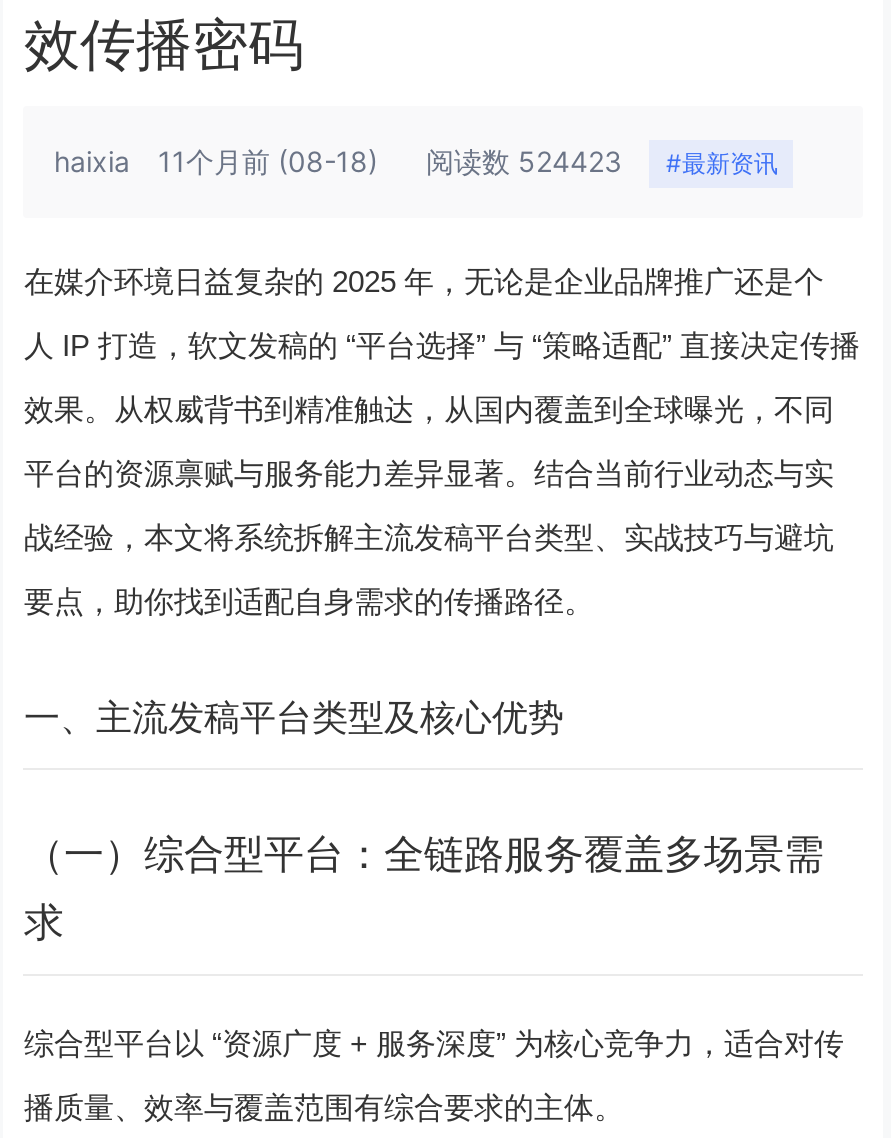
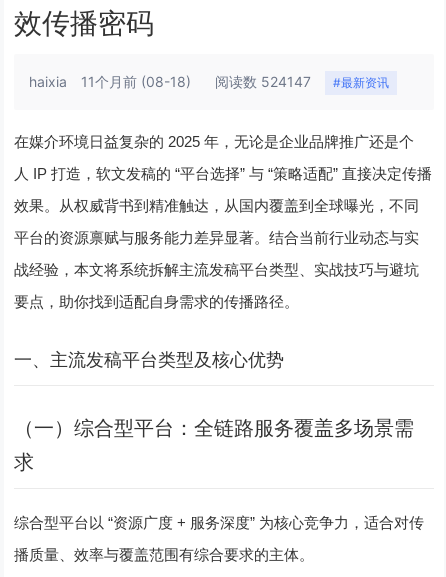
- haixia 11个月前(08-18) 阅读数 524423 #最新资讯
+ haixia 11个月前(08-18) 阅读数 524147 #最新资讯
